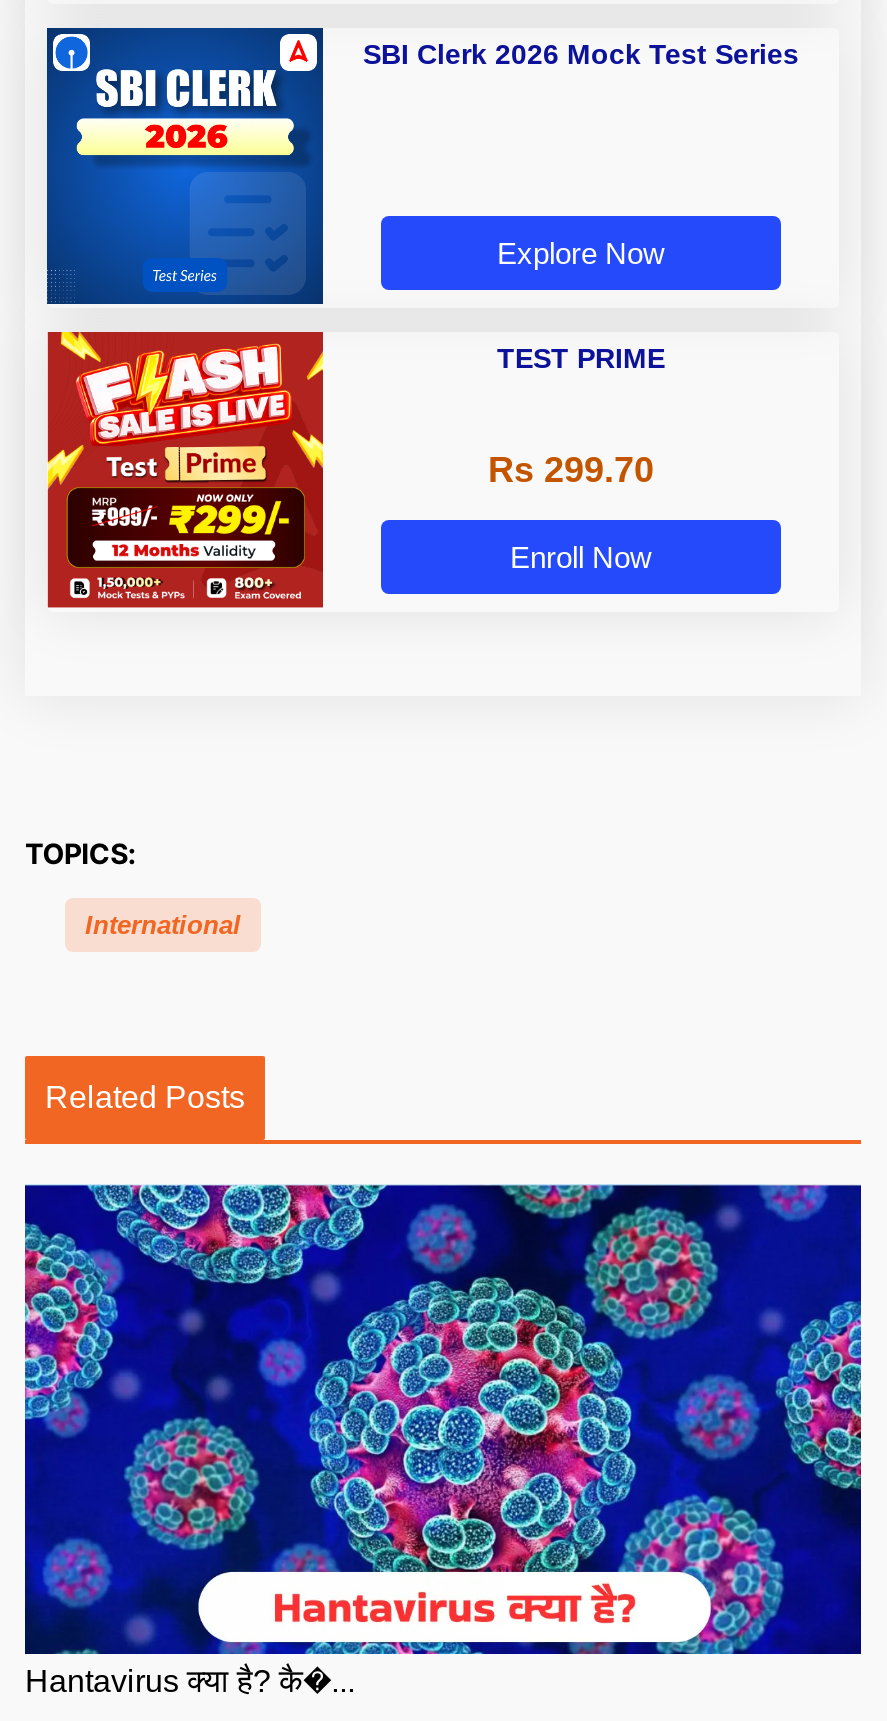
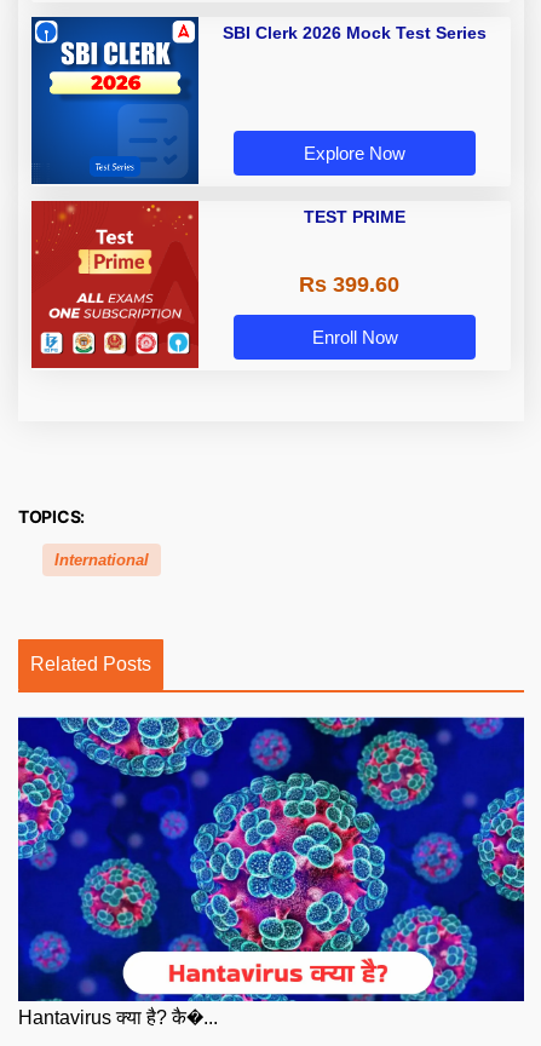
- [image]
+ [image]

- Rs 299.70
+ Rs 399.60
